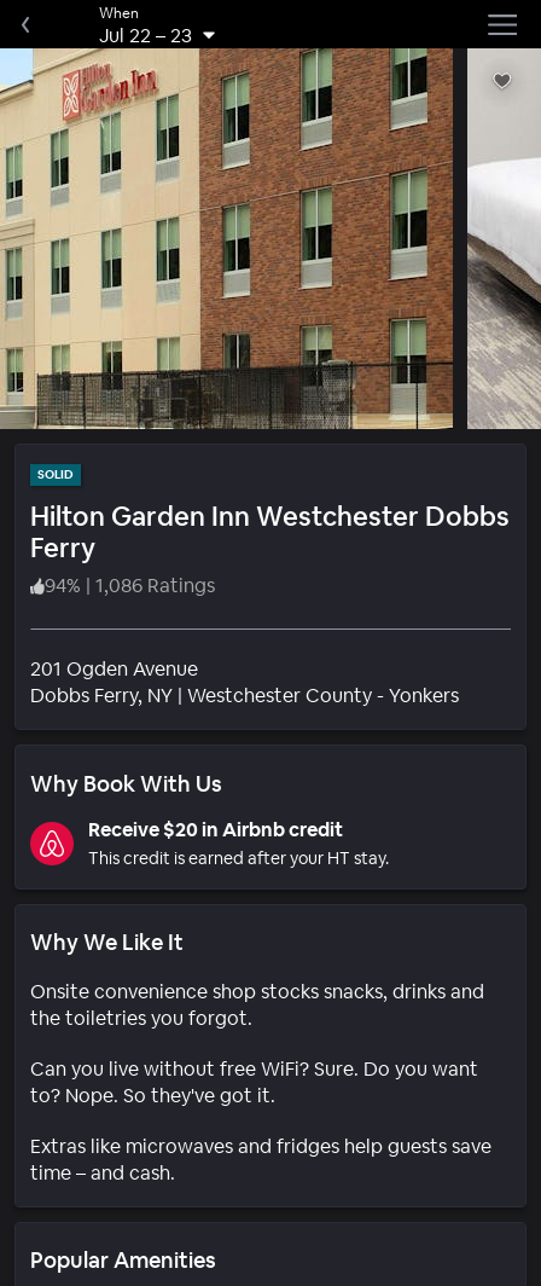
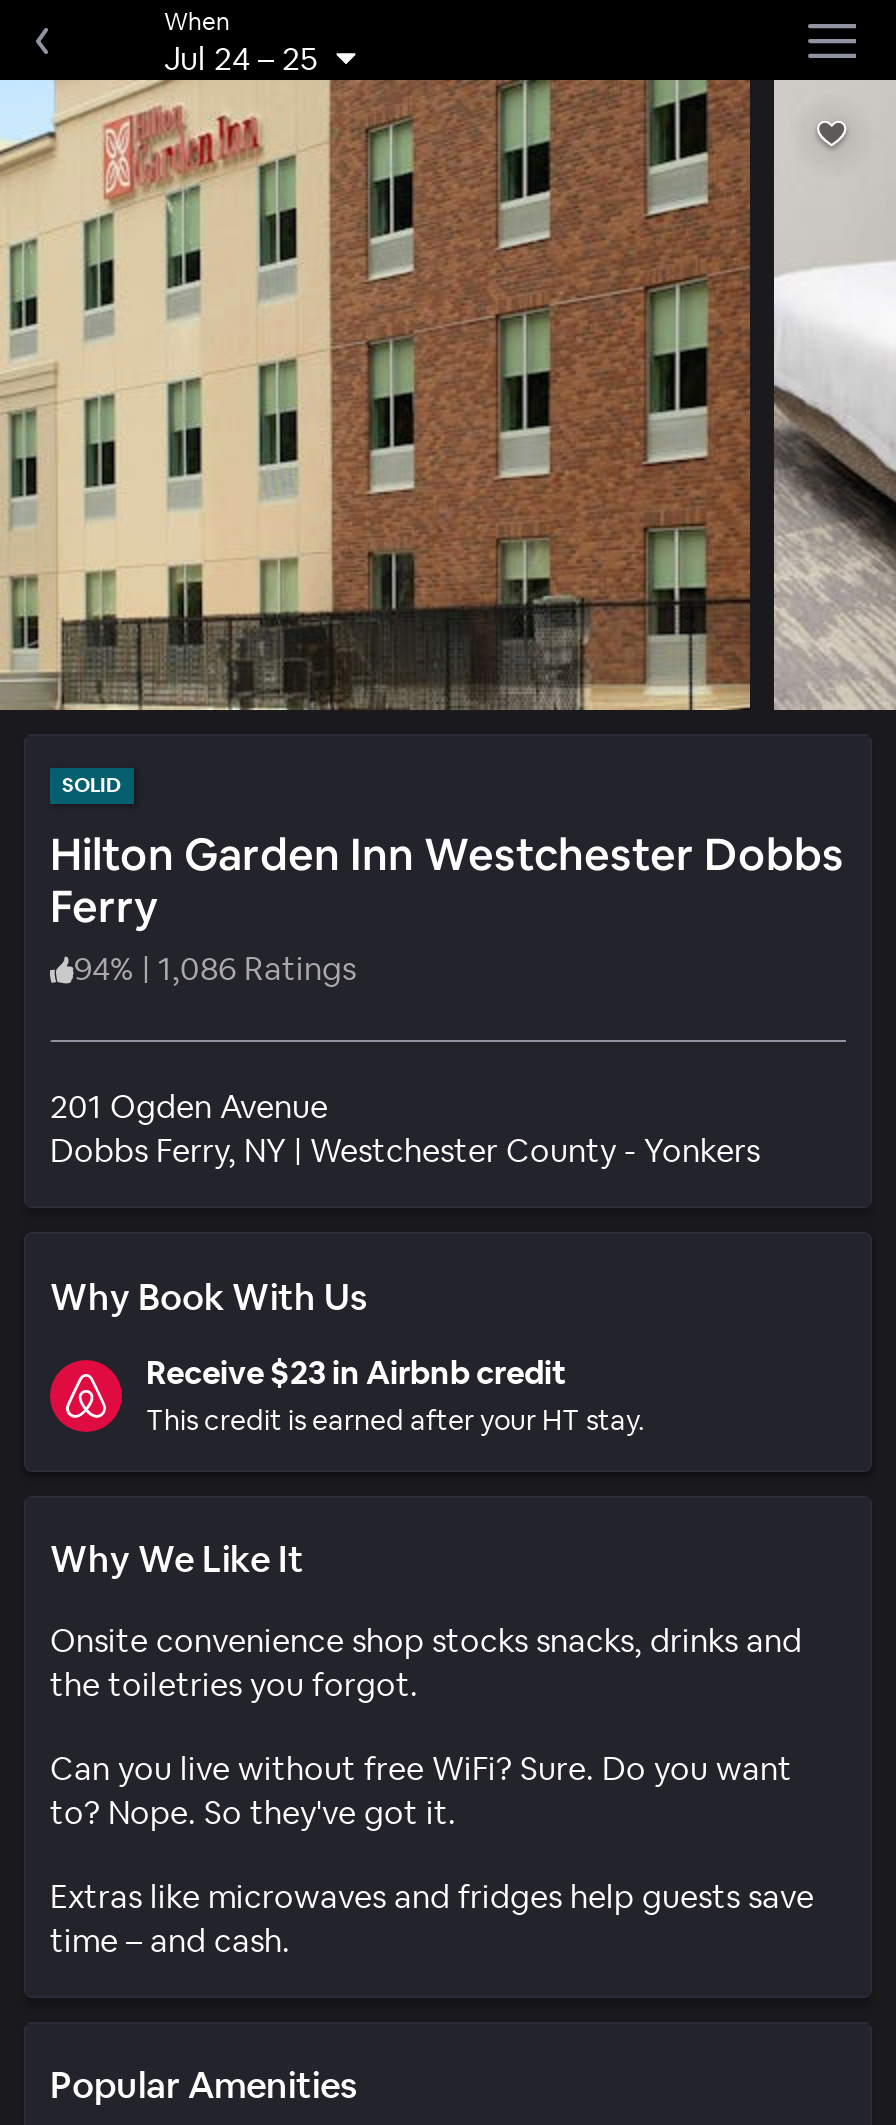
- Jul 22 – 23
+ Jul 24 – 25

- Receive $20 in Airbnb credit
+ Receive $23 in Airbnb credit
